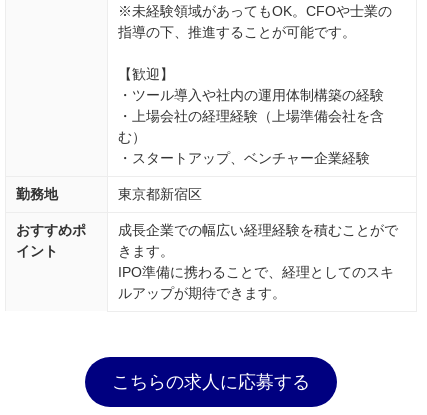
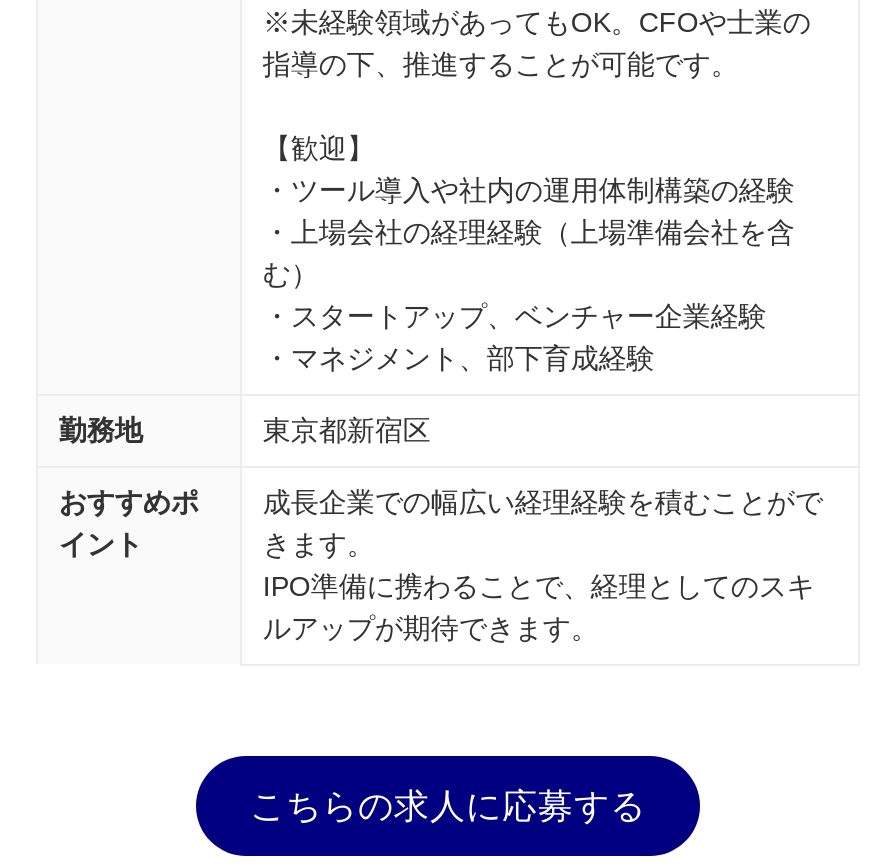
+ ・マネジメント、部下育成経験
